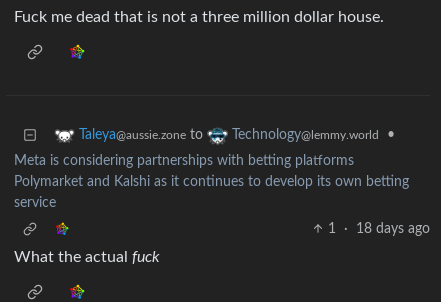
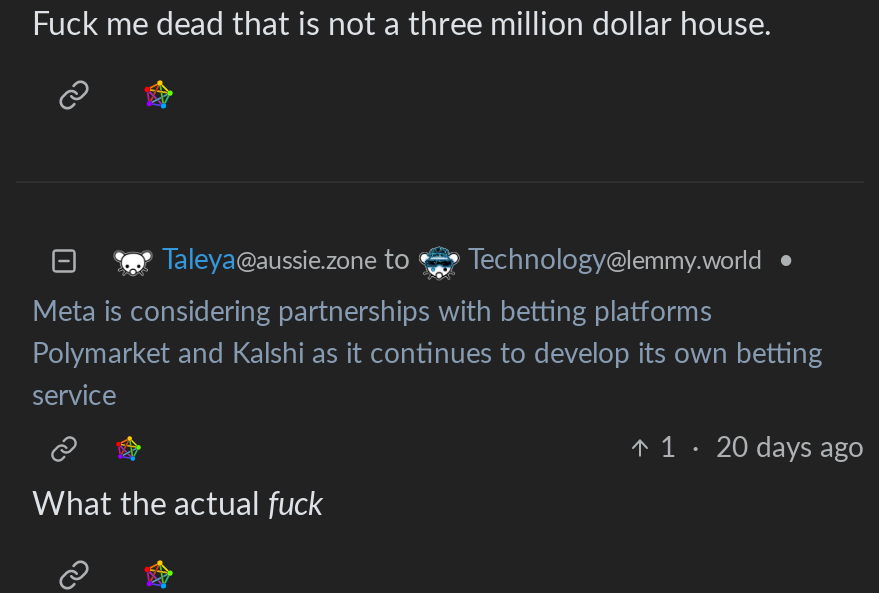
- 1 · 18 days ago
+ 1 · 20 days ago
